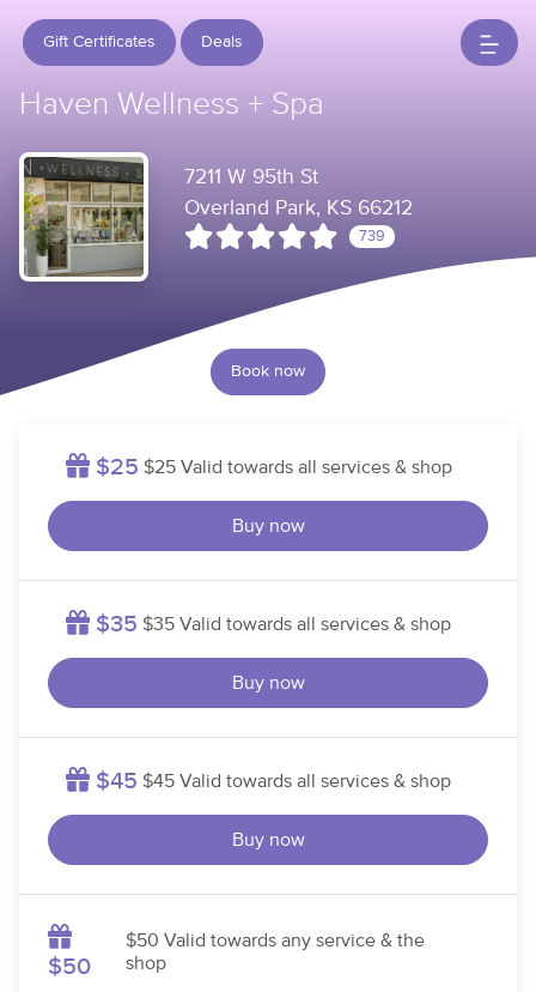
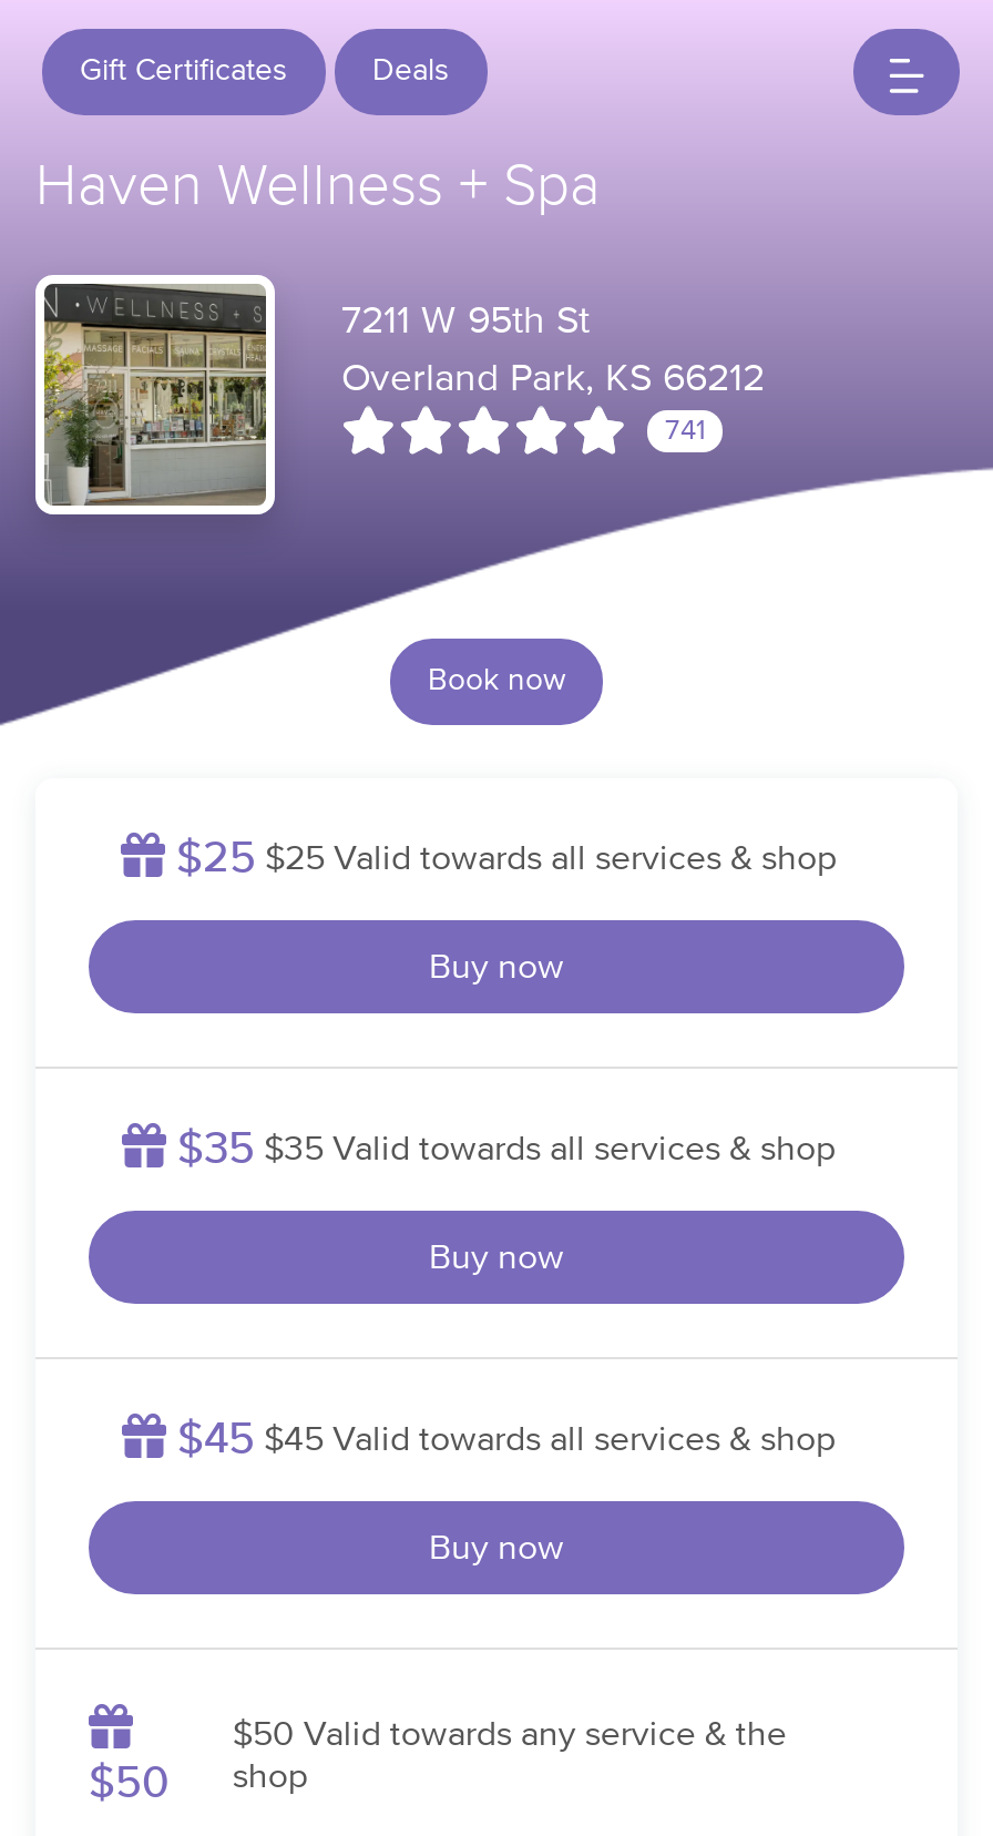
- 739
+ 741
